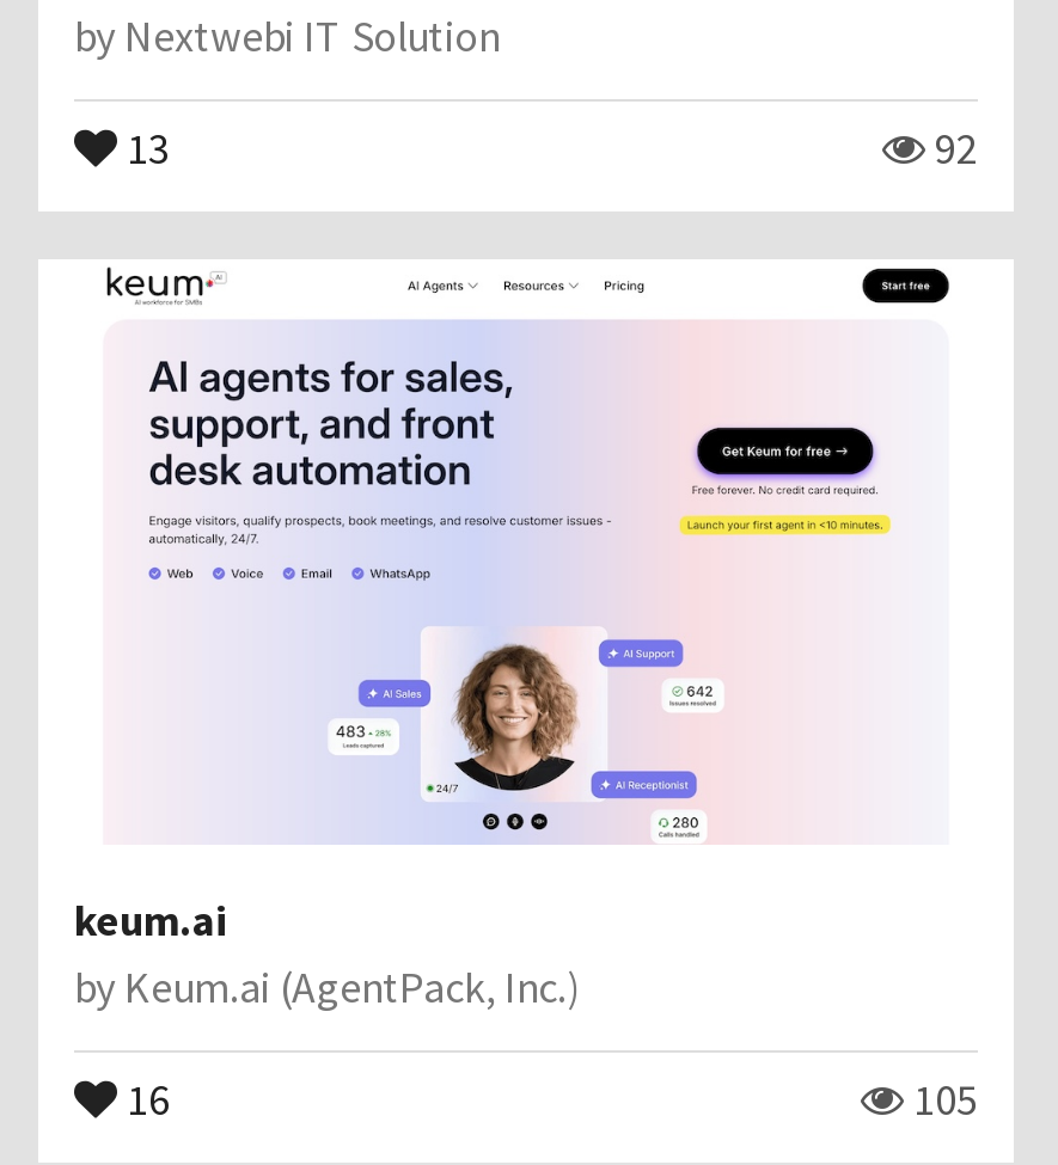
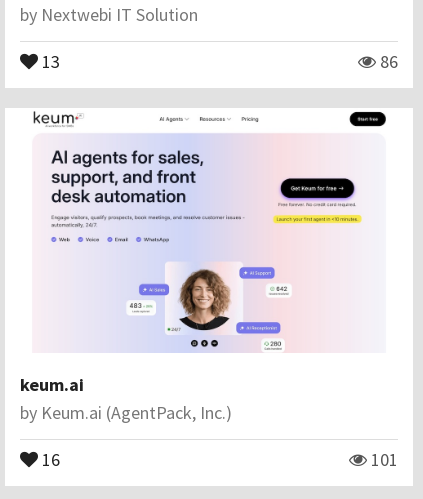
- 92
+ 86

- 105
+ 101
